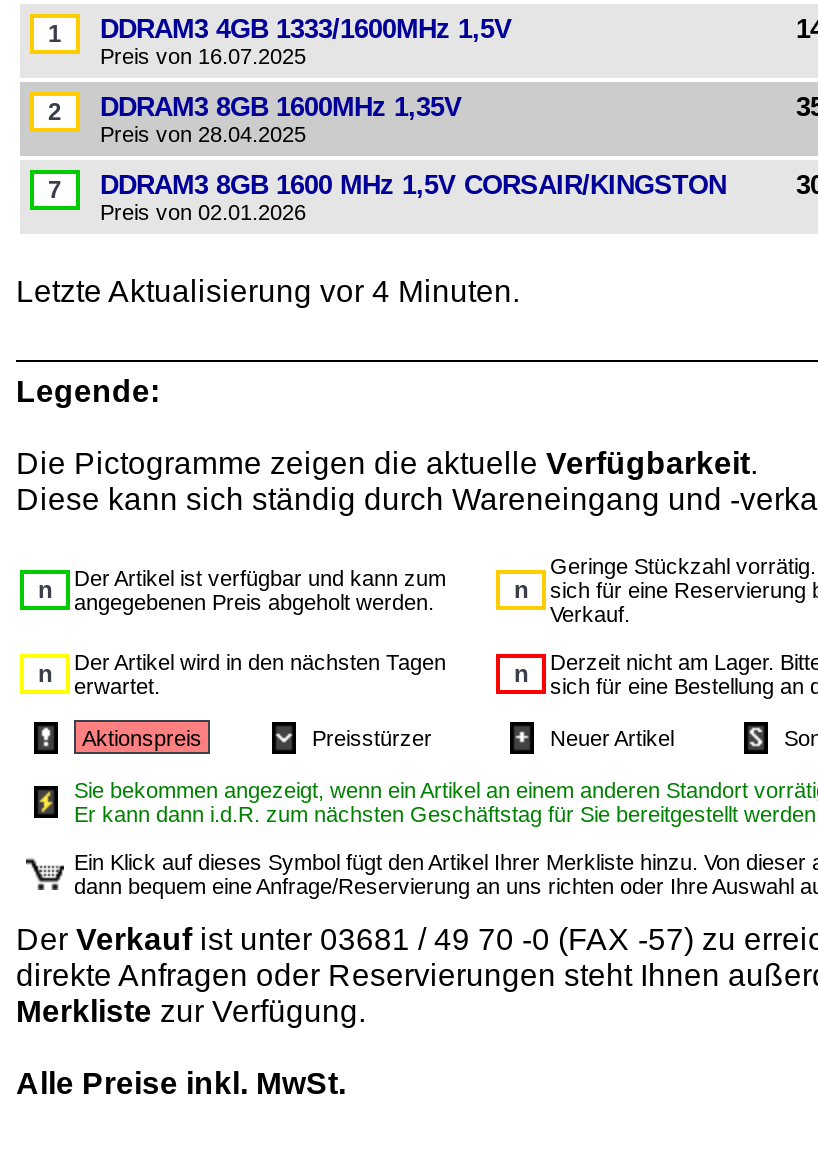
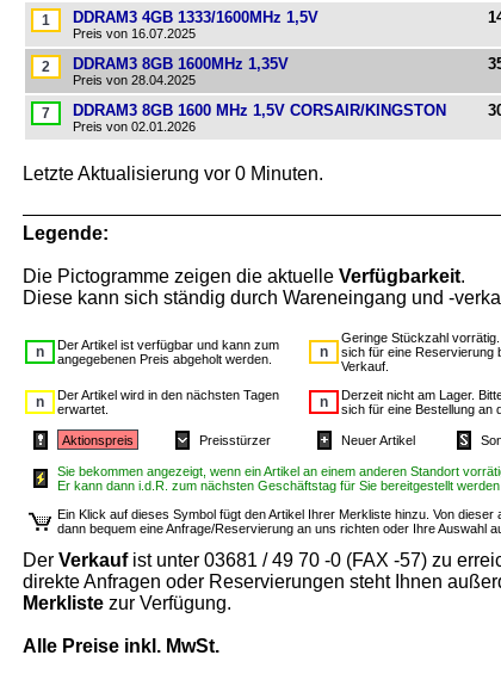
- Letzte Aktualisierung vor 4 Minuten.
+ Letzte Aktualisierung vor 0 Minuten.
